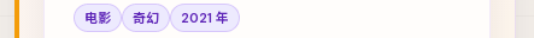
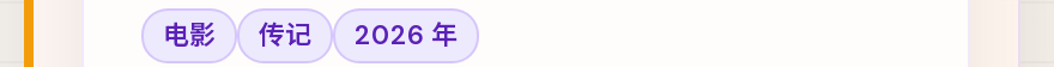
- 奇幻
- 2021年
+ 传记
+ 2026年
